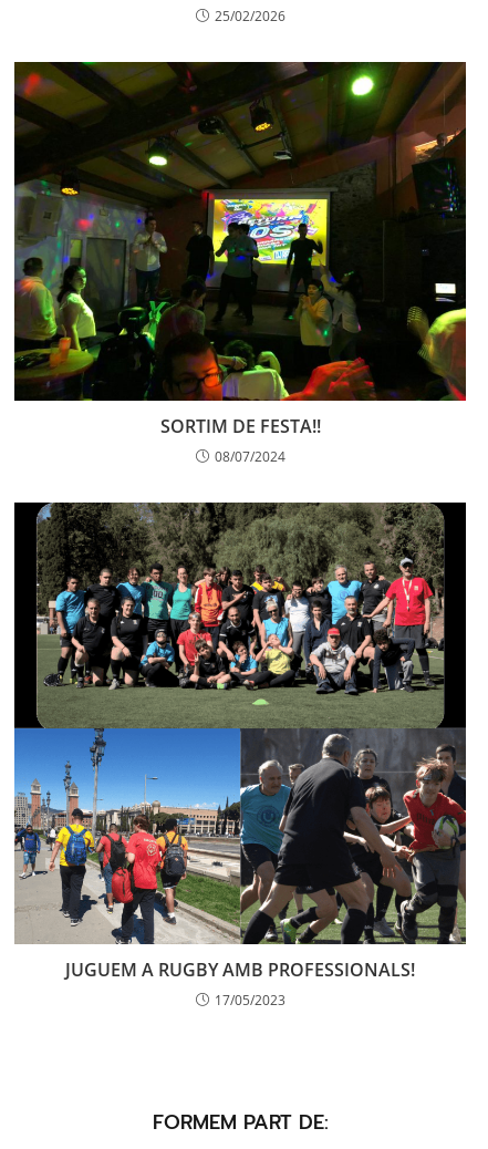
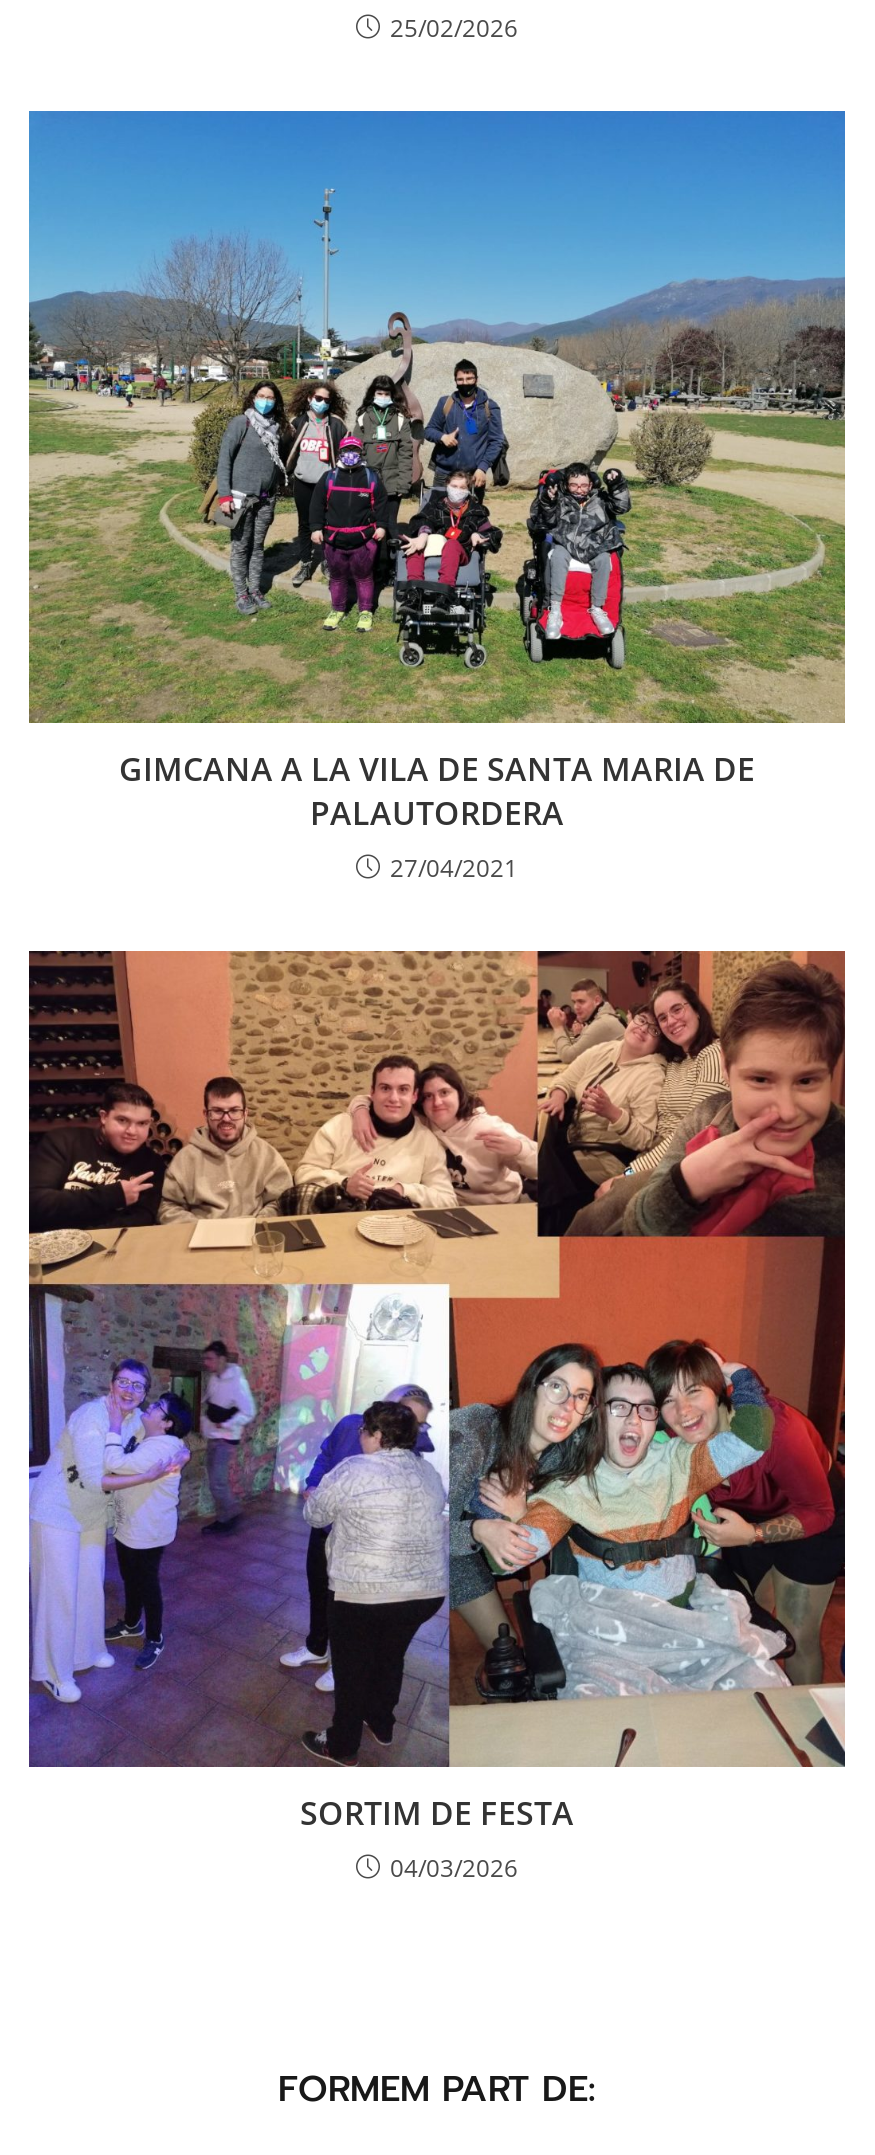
- [image]
- SORTIM DE FESTA!!
- 08/07/2024
+ [image]
+ GIMCANA A LA VILA DE SANTA MARIA DE
+ PALAUTORDERA
+ 27/04/2021

- [image]
- JUGUEM A RUGBY AMB PROFESSIONALS!
- 17/05/2023
+ [image]
+ SORTIM DE FESTA
+ 04/03/2026
